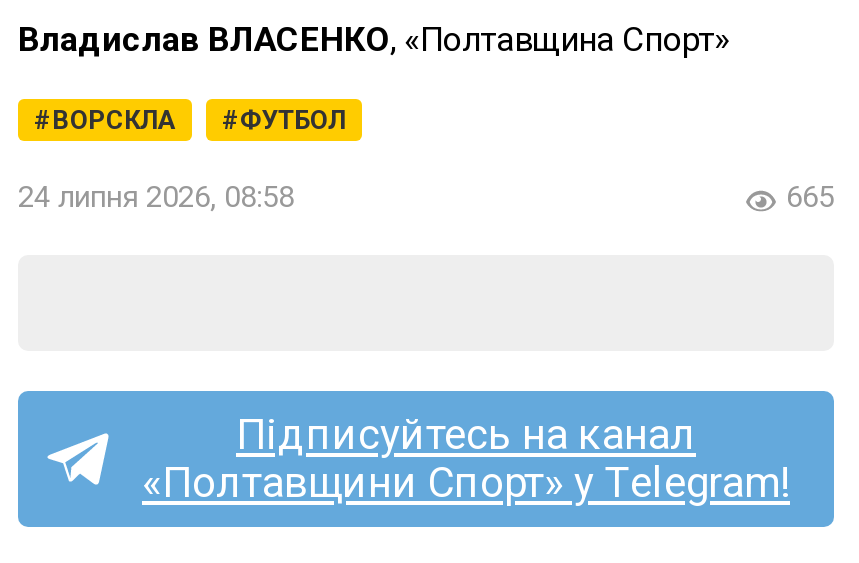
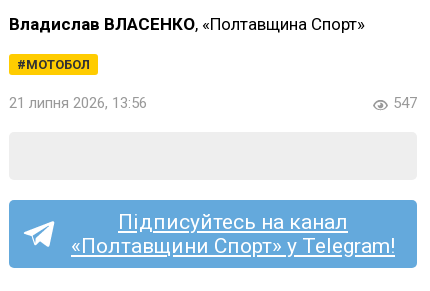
- ВОРСКЛА
- ФУТБОЛ
+ МОТОБОЛ

- 24 липня 2026, 08:58
- 665
+ 21 липня 2026, 13:56
+ 547
